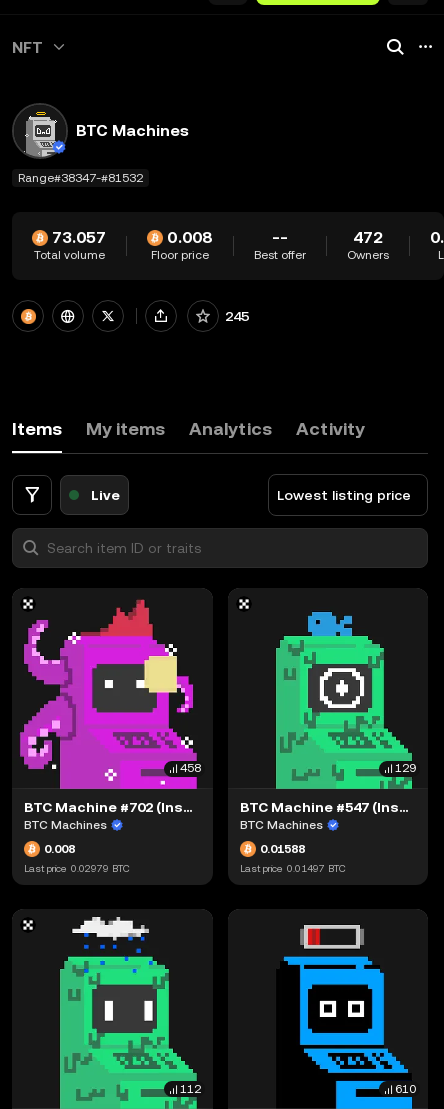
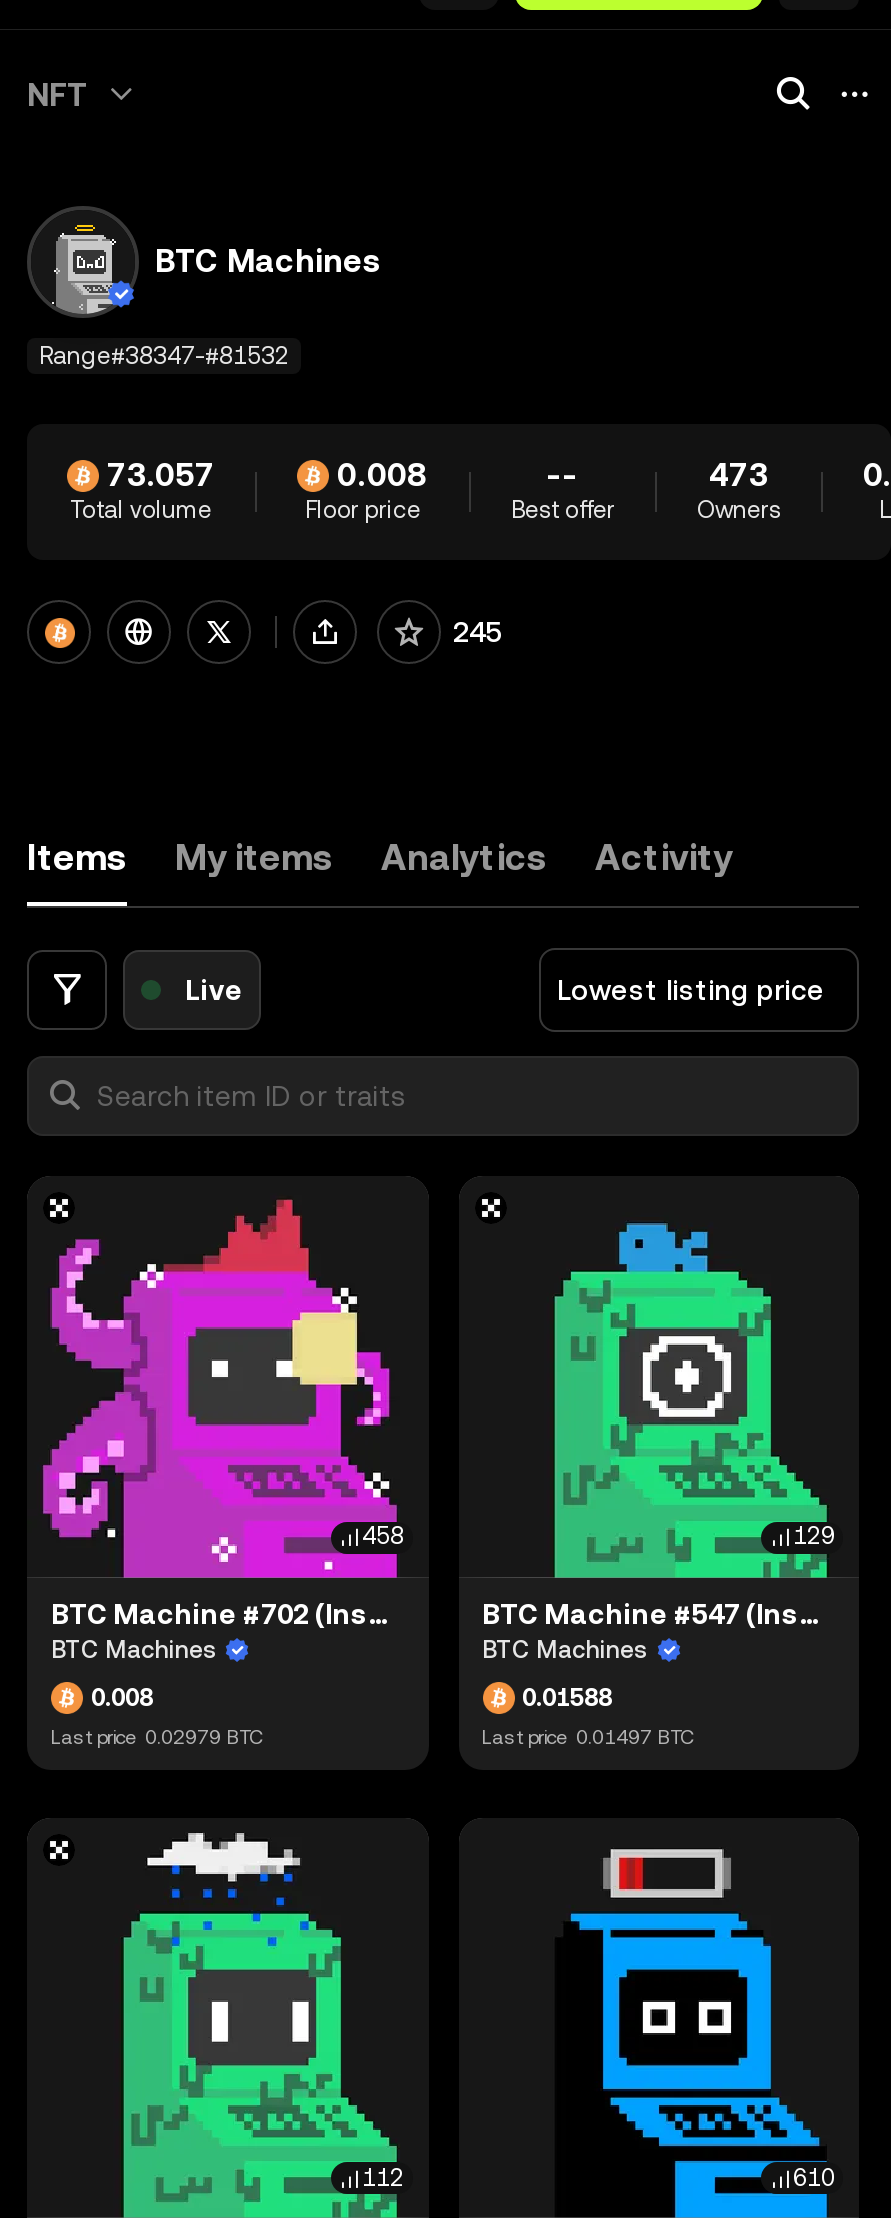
- 472
+ 473
